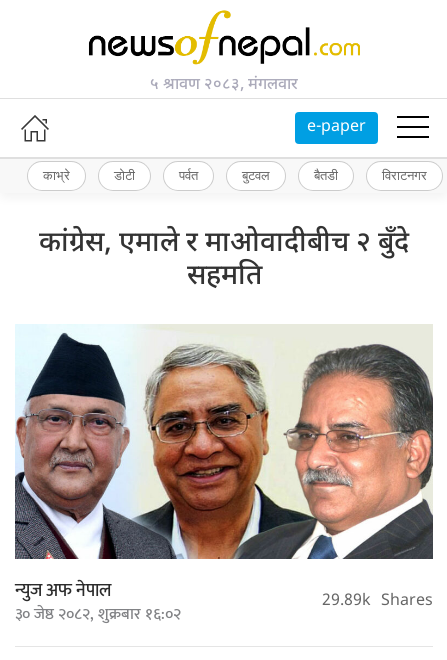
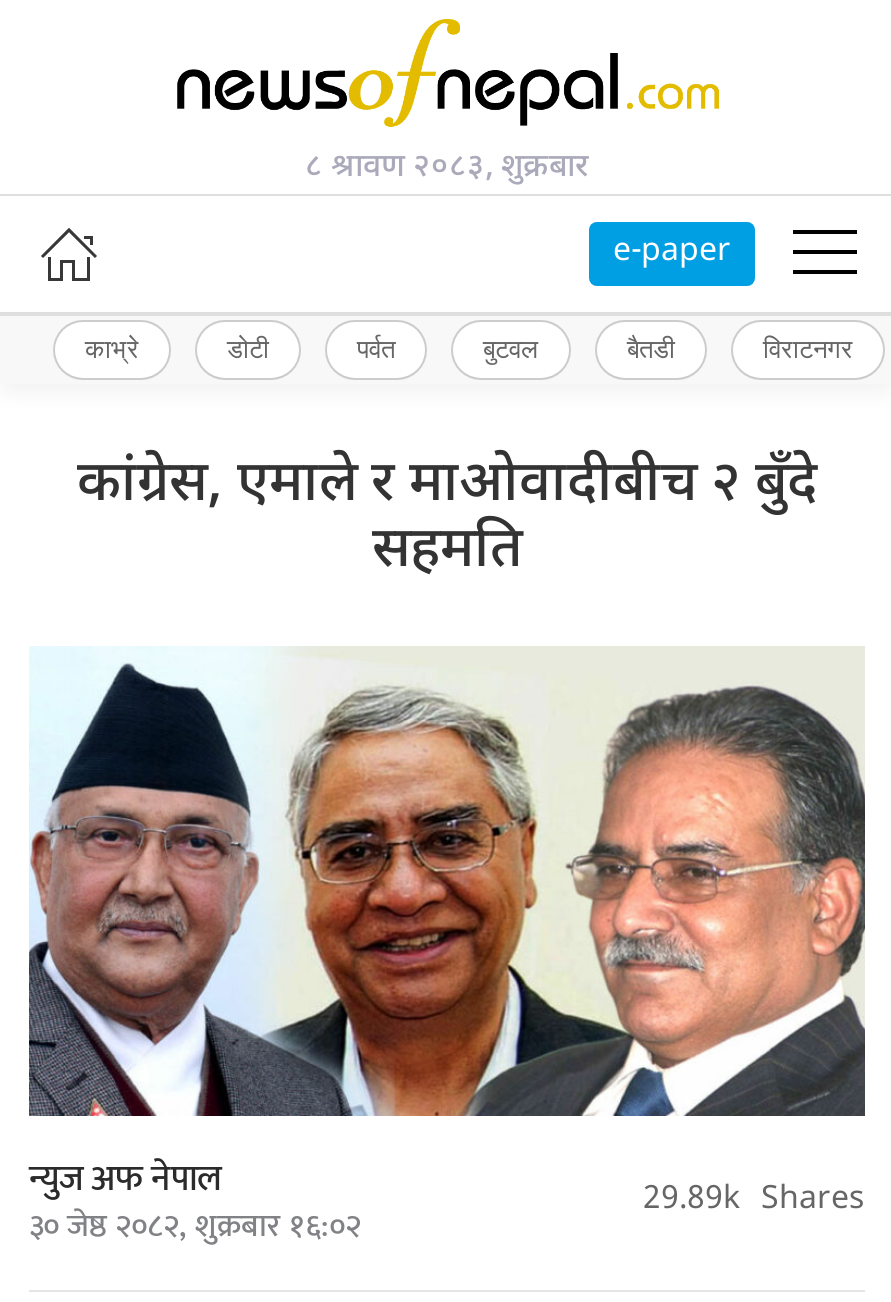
- ५ श्रावण २०८३, मंगलवार
+ ८ श्रावण २०८३, शुक्रबार
